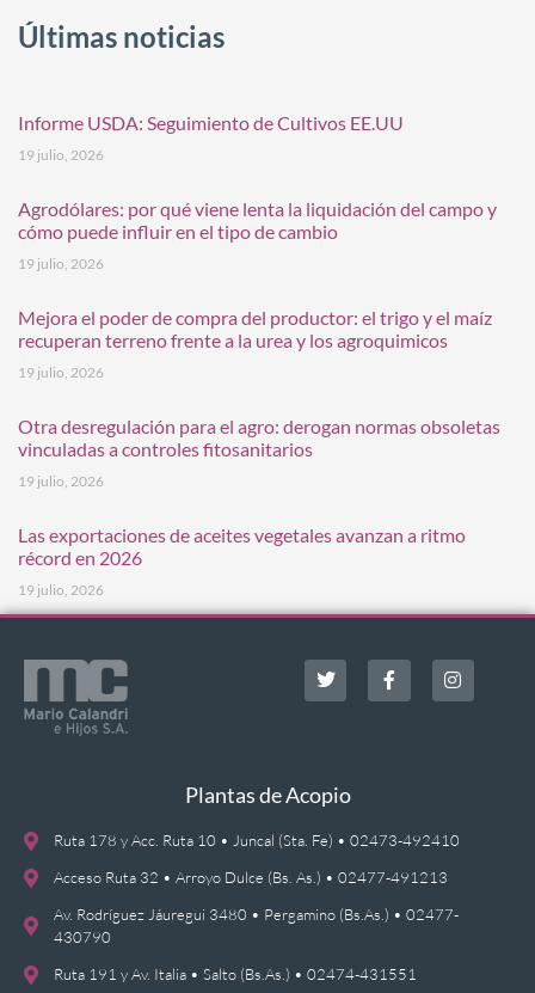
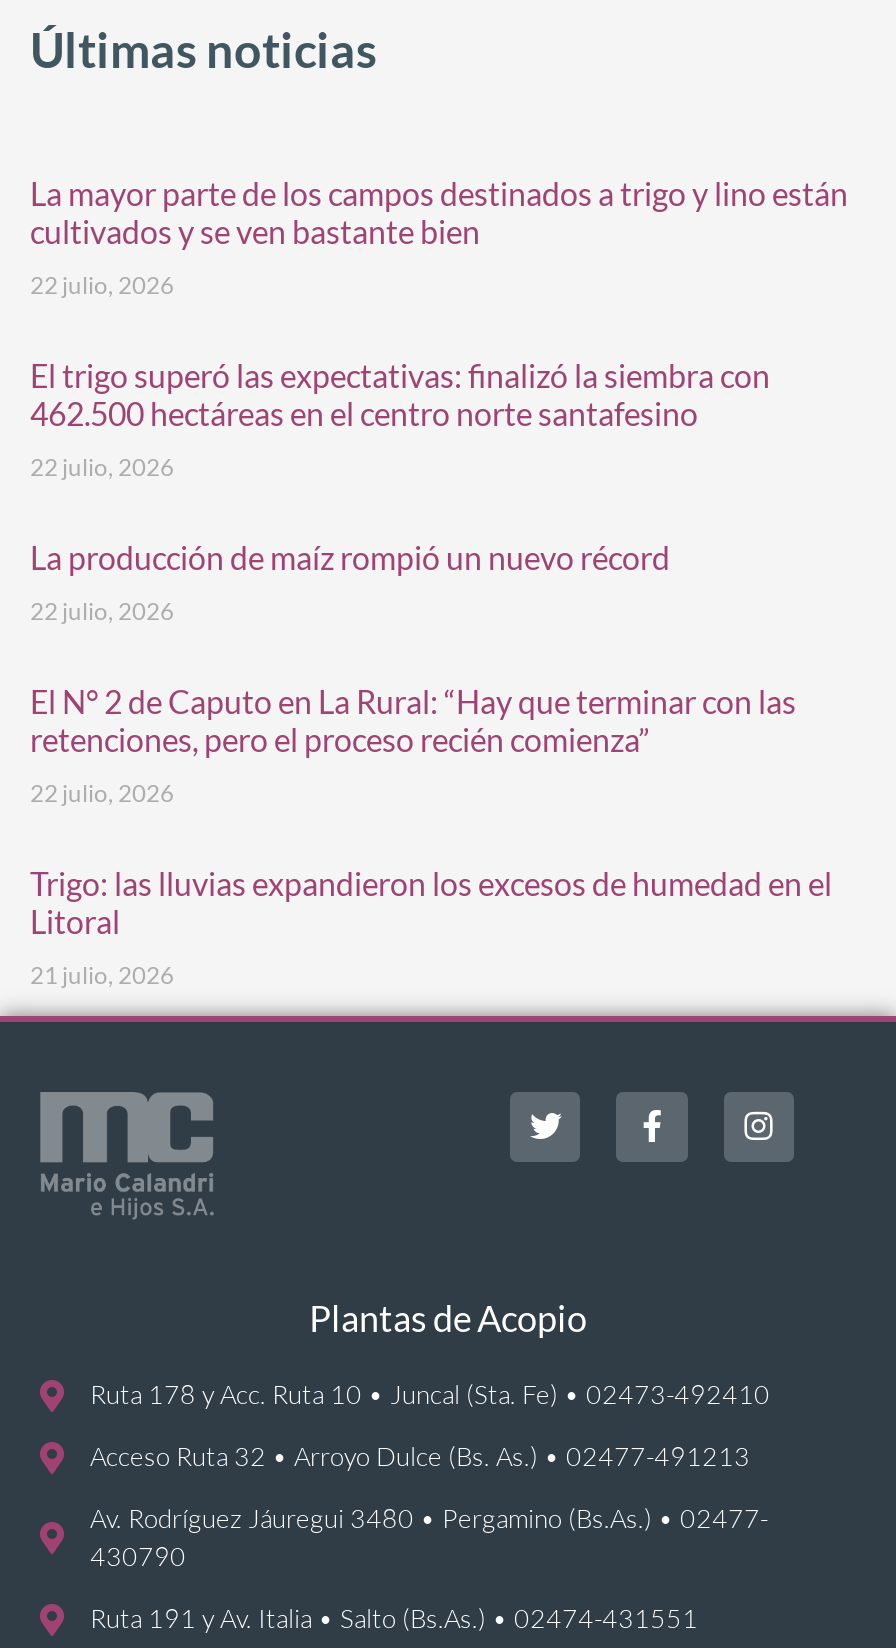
- Informe USDA: Seguimiento de Cultivos EE.UU
+ La mayor parte de los campos destinados a trigo y lino están
+ cultivados y se ven bastante bien

- 19 julio, 2026
+ 22 julio, 2026

- Agrodólares: por qué viene lenta la liquidación del campo y
- cómo puede influir en el tipo de cambio
+ El trigo superó las expectativas: finalizó la siembra con
+ 462.500 hectáreas en el centro norte santafesino

- 19 julio, 2026
+ 22 julio, 2026

- Mejora el poder de compra del productor: el trigo y el maíz
- recuperan terreno frente a la urea y los agroquimicos
+ La producción de maíz rompió un nuevo récord

- 19 julio, 2026
+ 22 julio, 2026

- Otra desregulación para el agro: derogan normas obsoletas
- vinculadas a controles fitosanitarios
+ El N° 2 de Caputo en La Rural: “Hay que terminar con las
+ retenciones, pero el proceso recién comienza”

- 19 julio, 2026
+ 22 julio, 2026

- Las exportaciones de aceites vegetales avanzan a ritmo
- récord en 2026
+ Trigo: las lluvias expandieron los excesos de humedad en el
+ Litoral

- 19 julio, 2026
+ 21 julio, 2026
